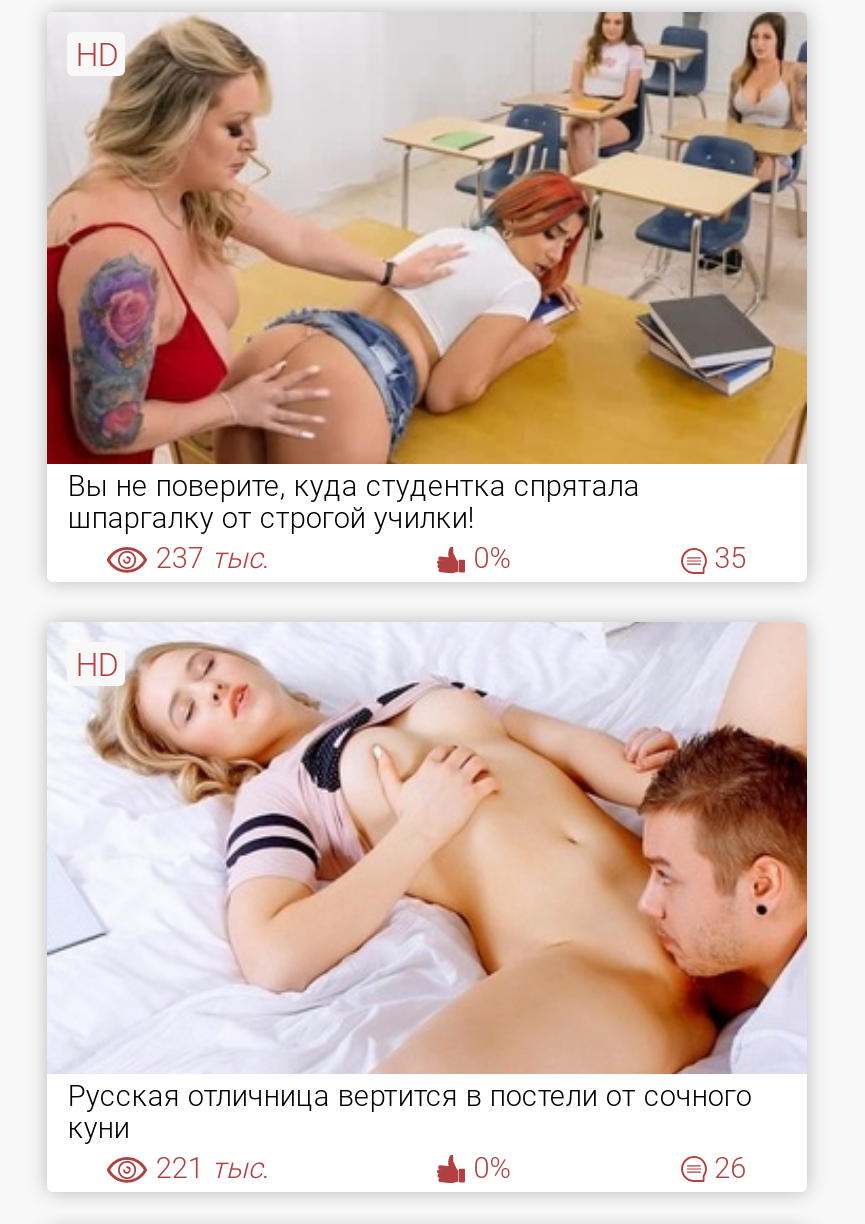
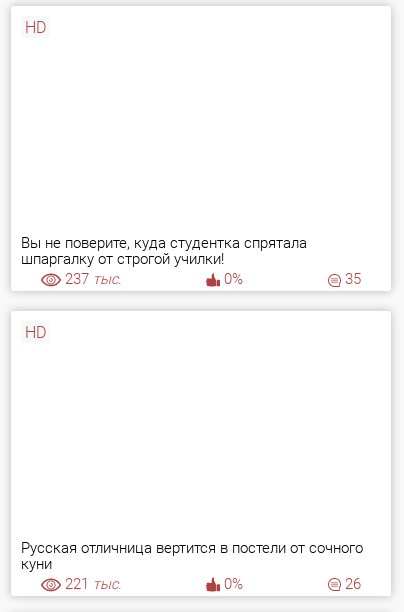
- [image]

- [image]
